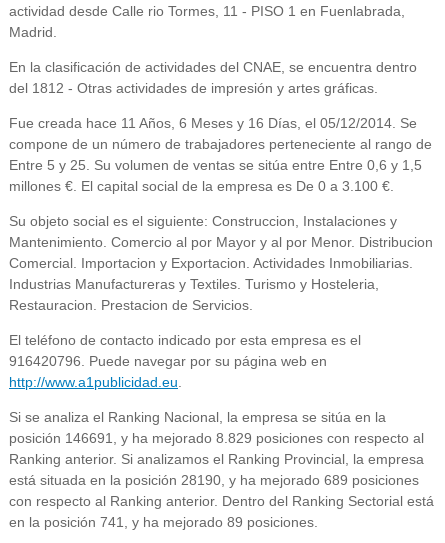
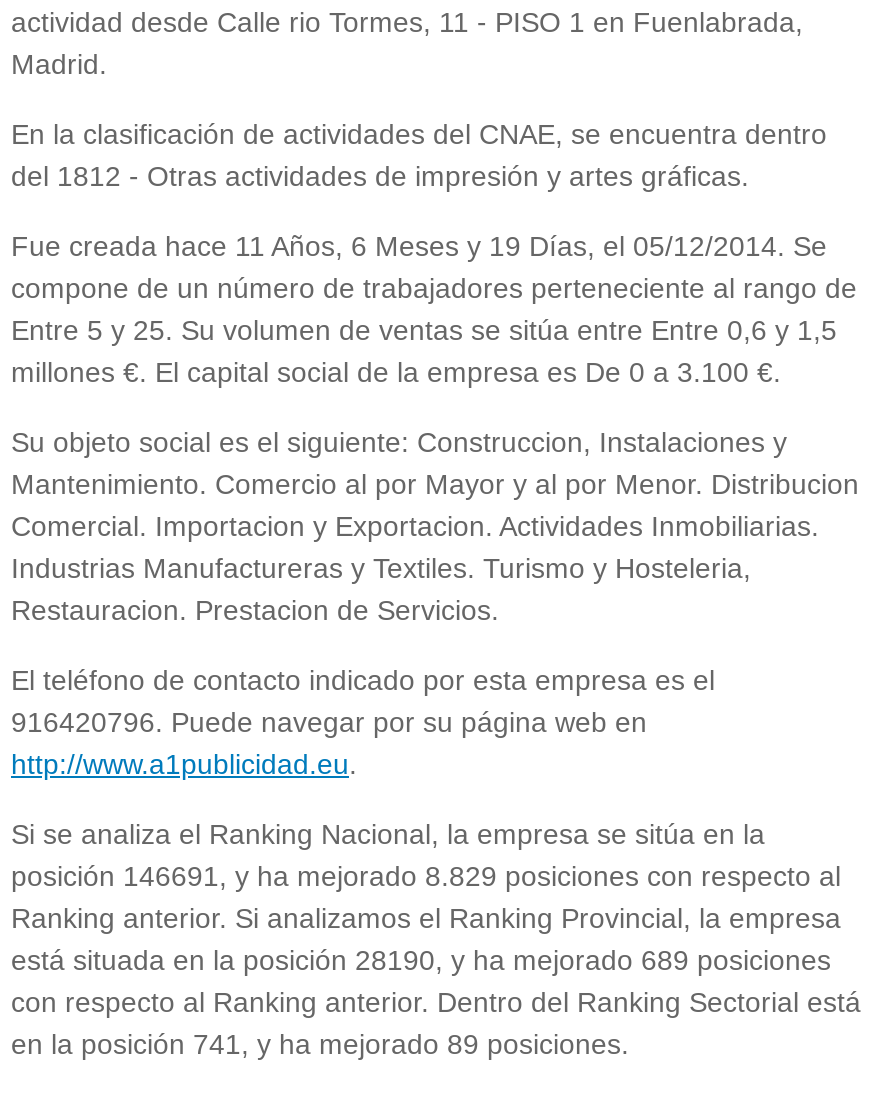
- Fue creada hace 11 Años, 6 Meses y 16 Días, el 05/12/2014. Se
+ Fue creada hace 11 Años, 6 Meses y 19 Días, el 05/12/2014. Se
